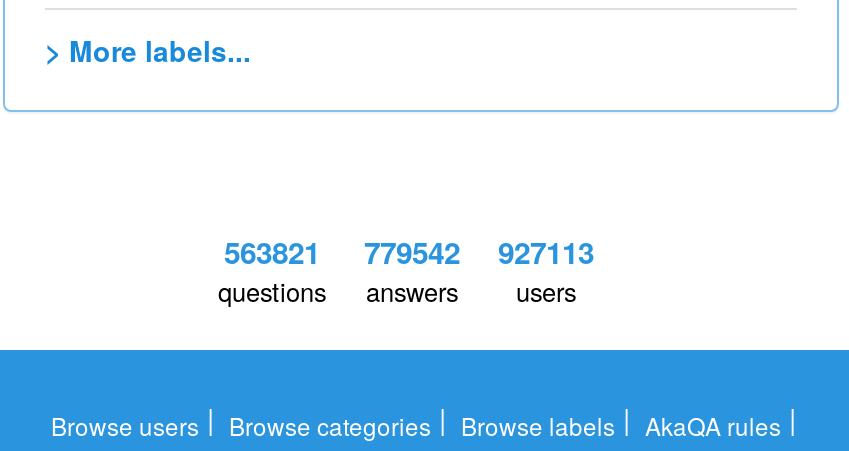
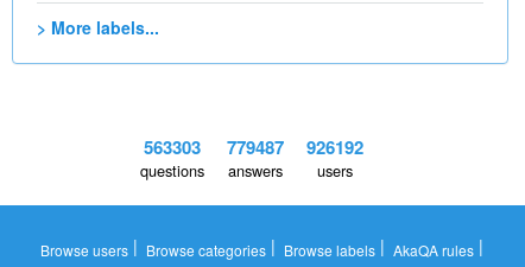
- 563821
+ 563303

- 779542
+ 779487

- 927113
+ 926192
